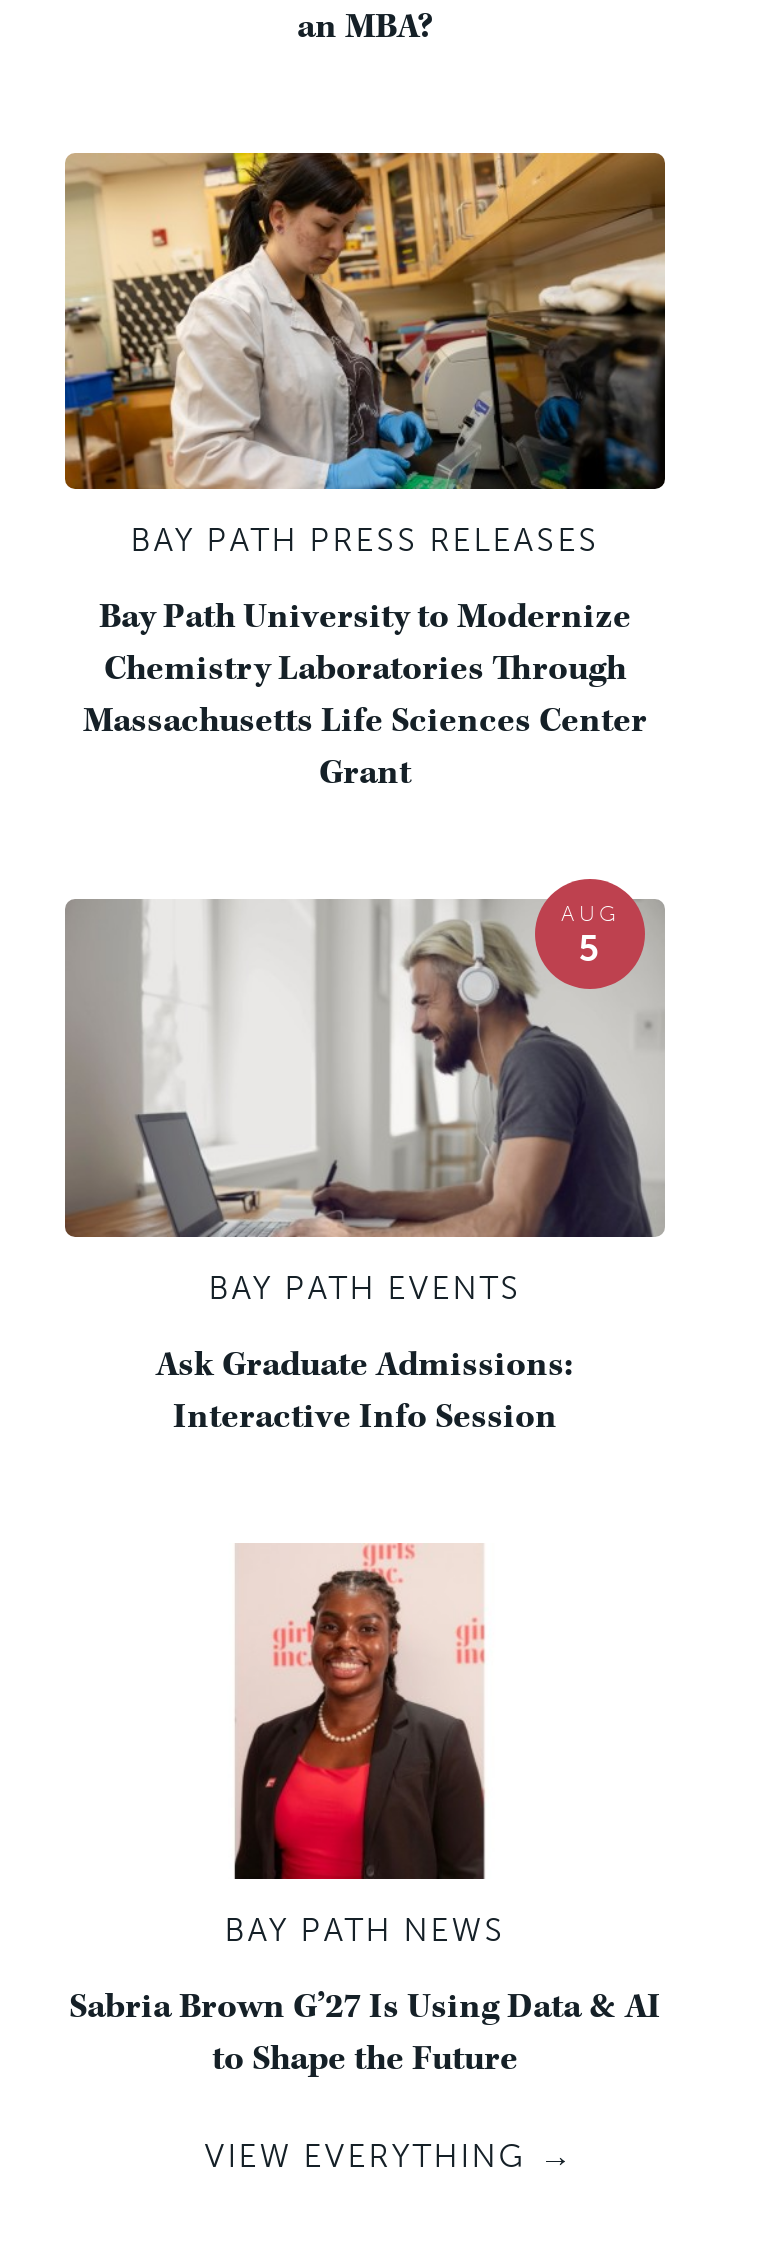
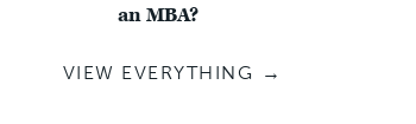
- [image]
- BAY PATH PRESS RELEASES
- Bay Path University to Modernize
- Chemistry Laboratories Through
- Massachusetts Life Sciences Center
- Grant
- AUG
- 5

- [image]
- BAY PATH EVENTS
- Ask Graduate Admissions:
- Interactive Info Session

- [image]
- BAY PATH NEWS
- Sabria Brown G’27 Is Using Data & AI
- to Shape the Future
